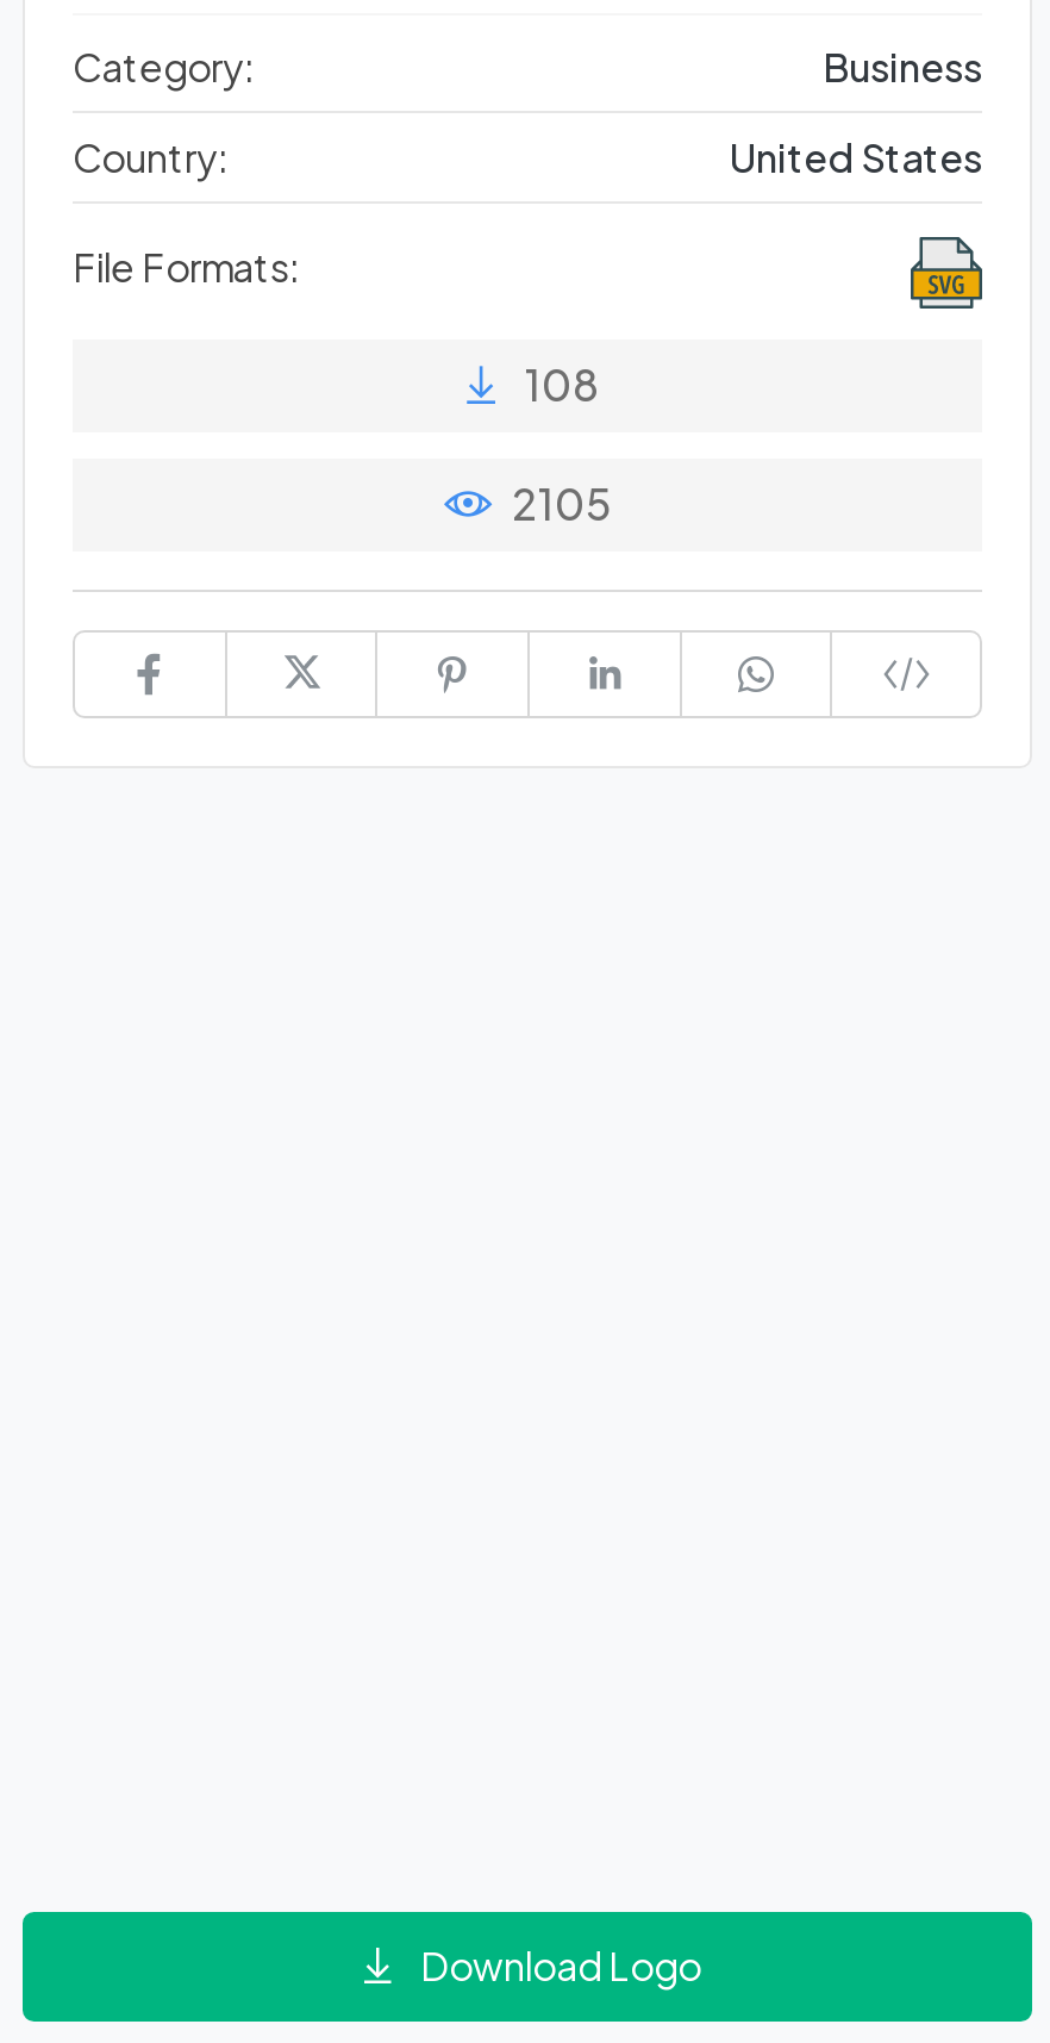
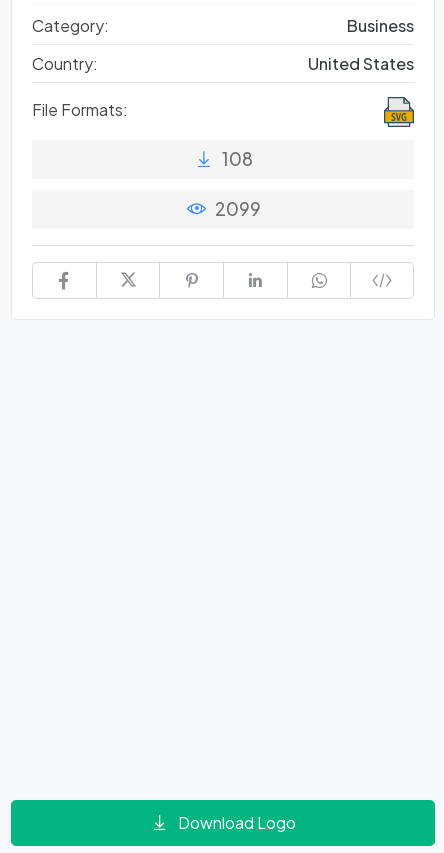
- 2105
+ 2099
